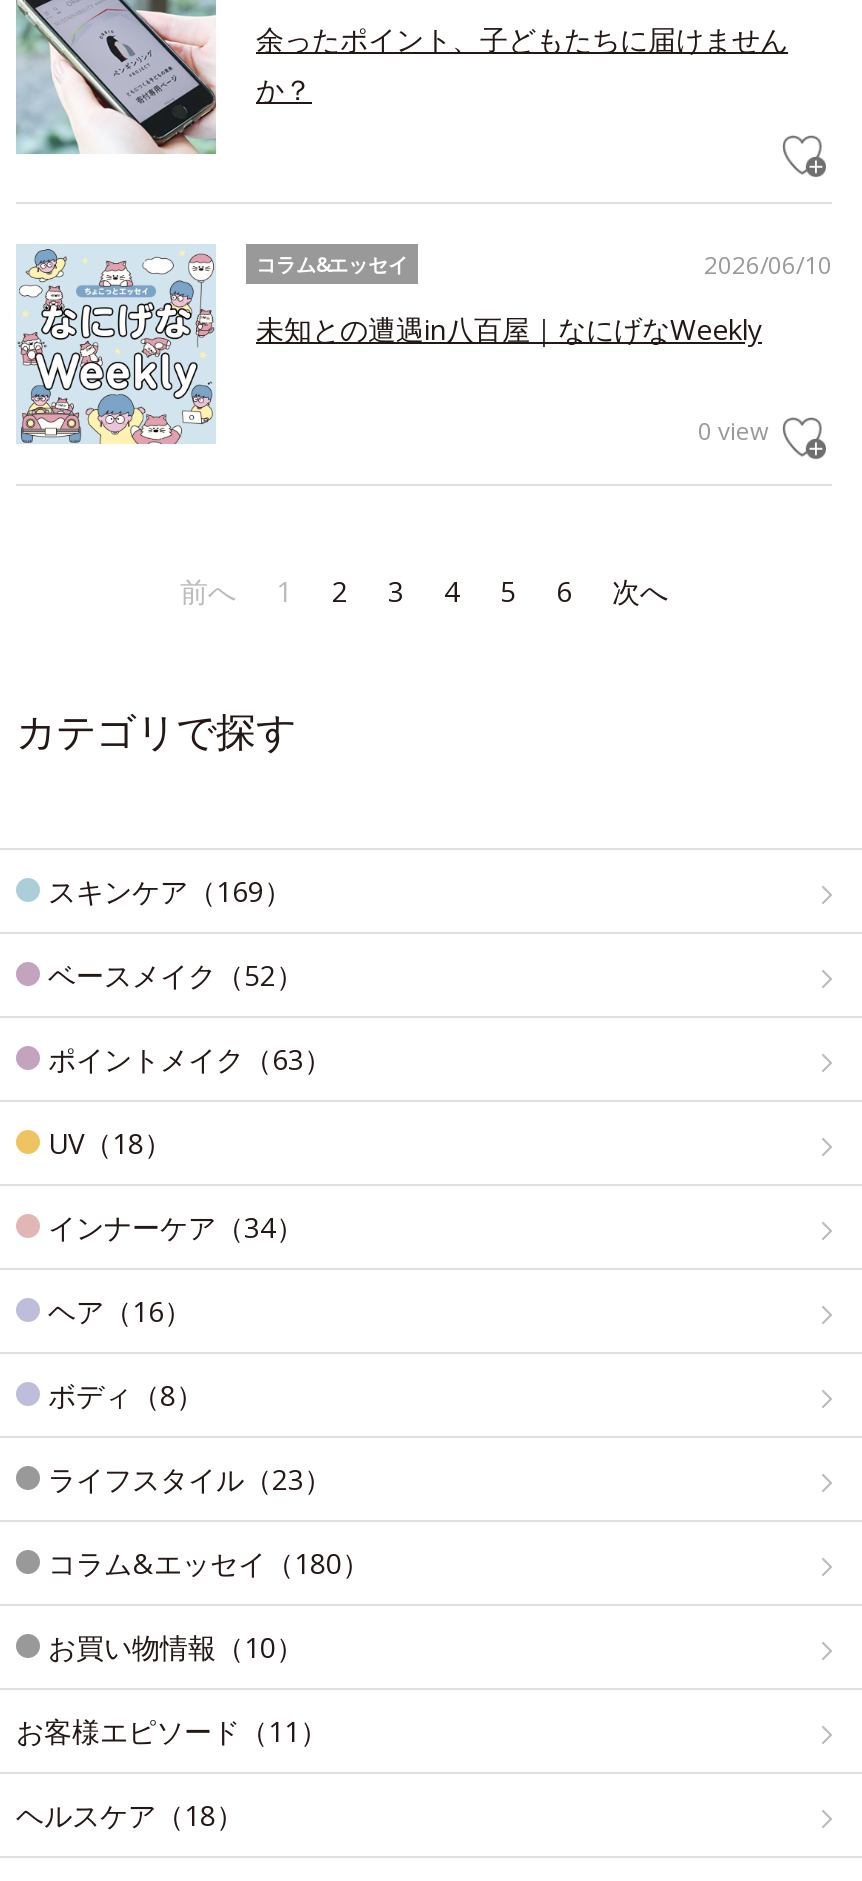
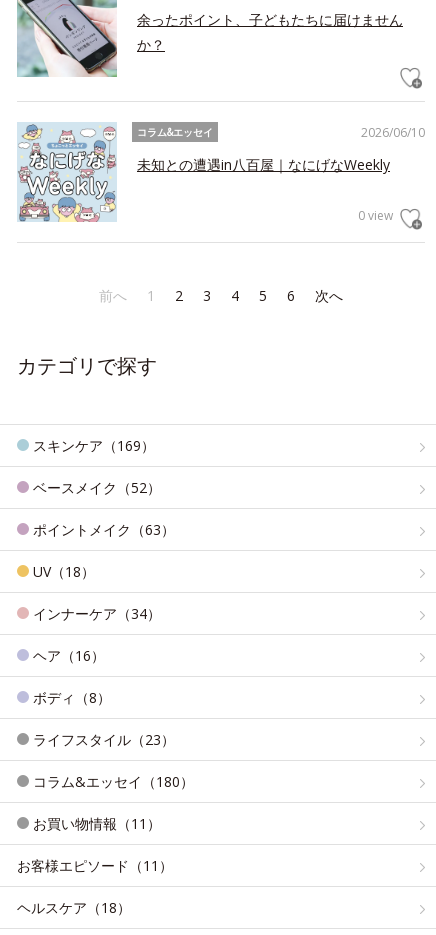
- お買い物情報（10）
+ お買い物情報（11）
